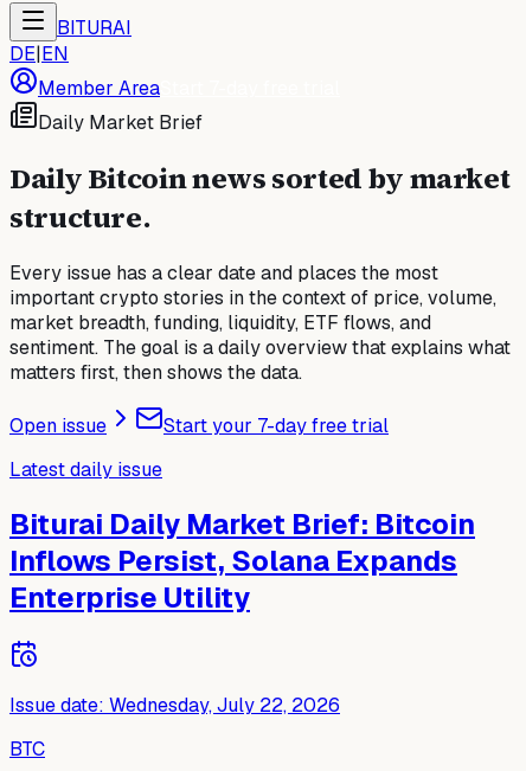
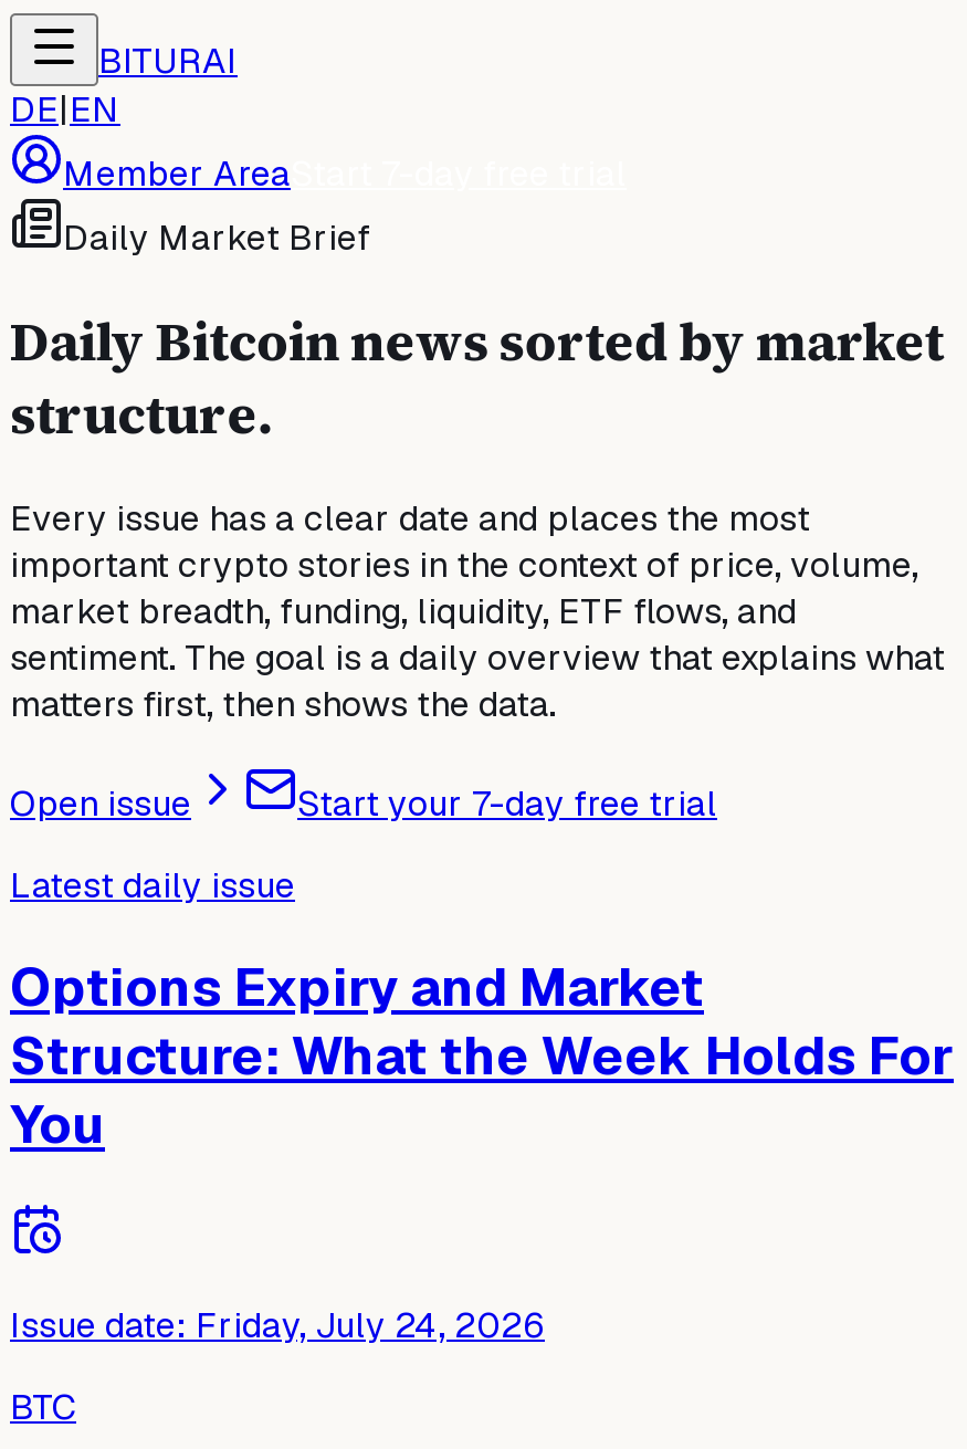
- Biturai Daily Market Brief: Bitcoin
- Inflows Persist, Solana Expands
- Enterprise Utility
+ Options Expiry and Market
+ Structure: What the Week Holds For
+ You

- Issue date: Wednesday, July 22, 2026
+ Issue date: Friday, July 24, 2026
